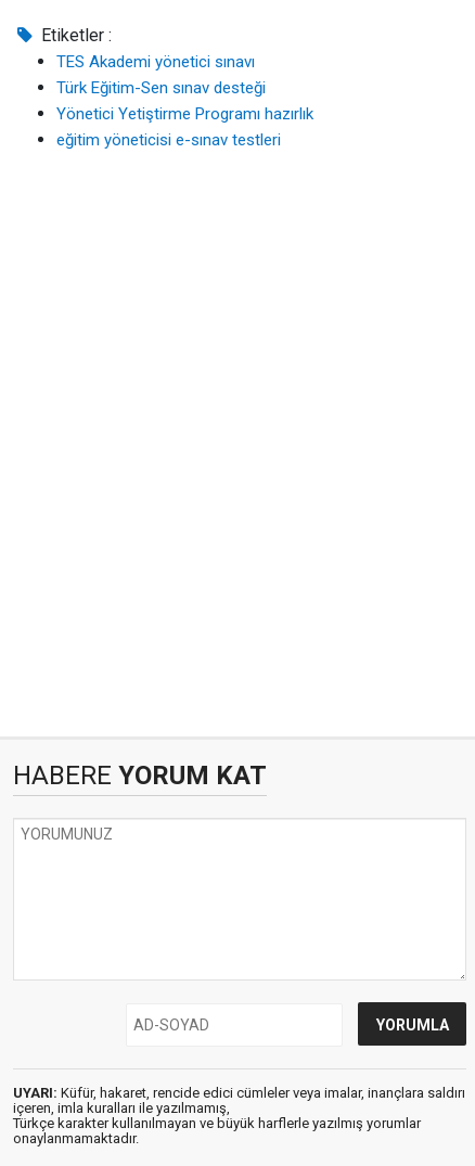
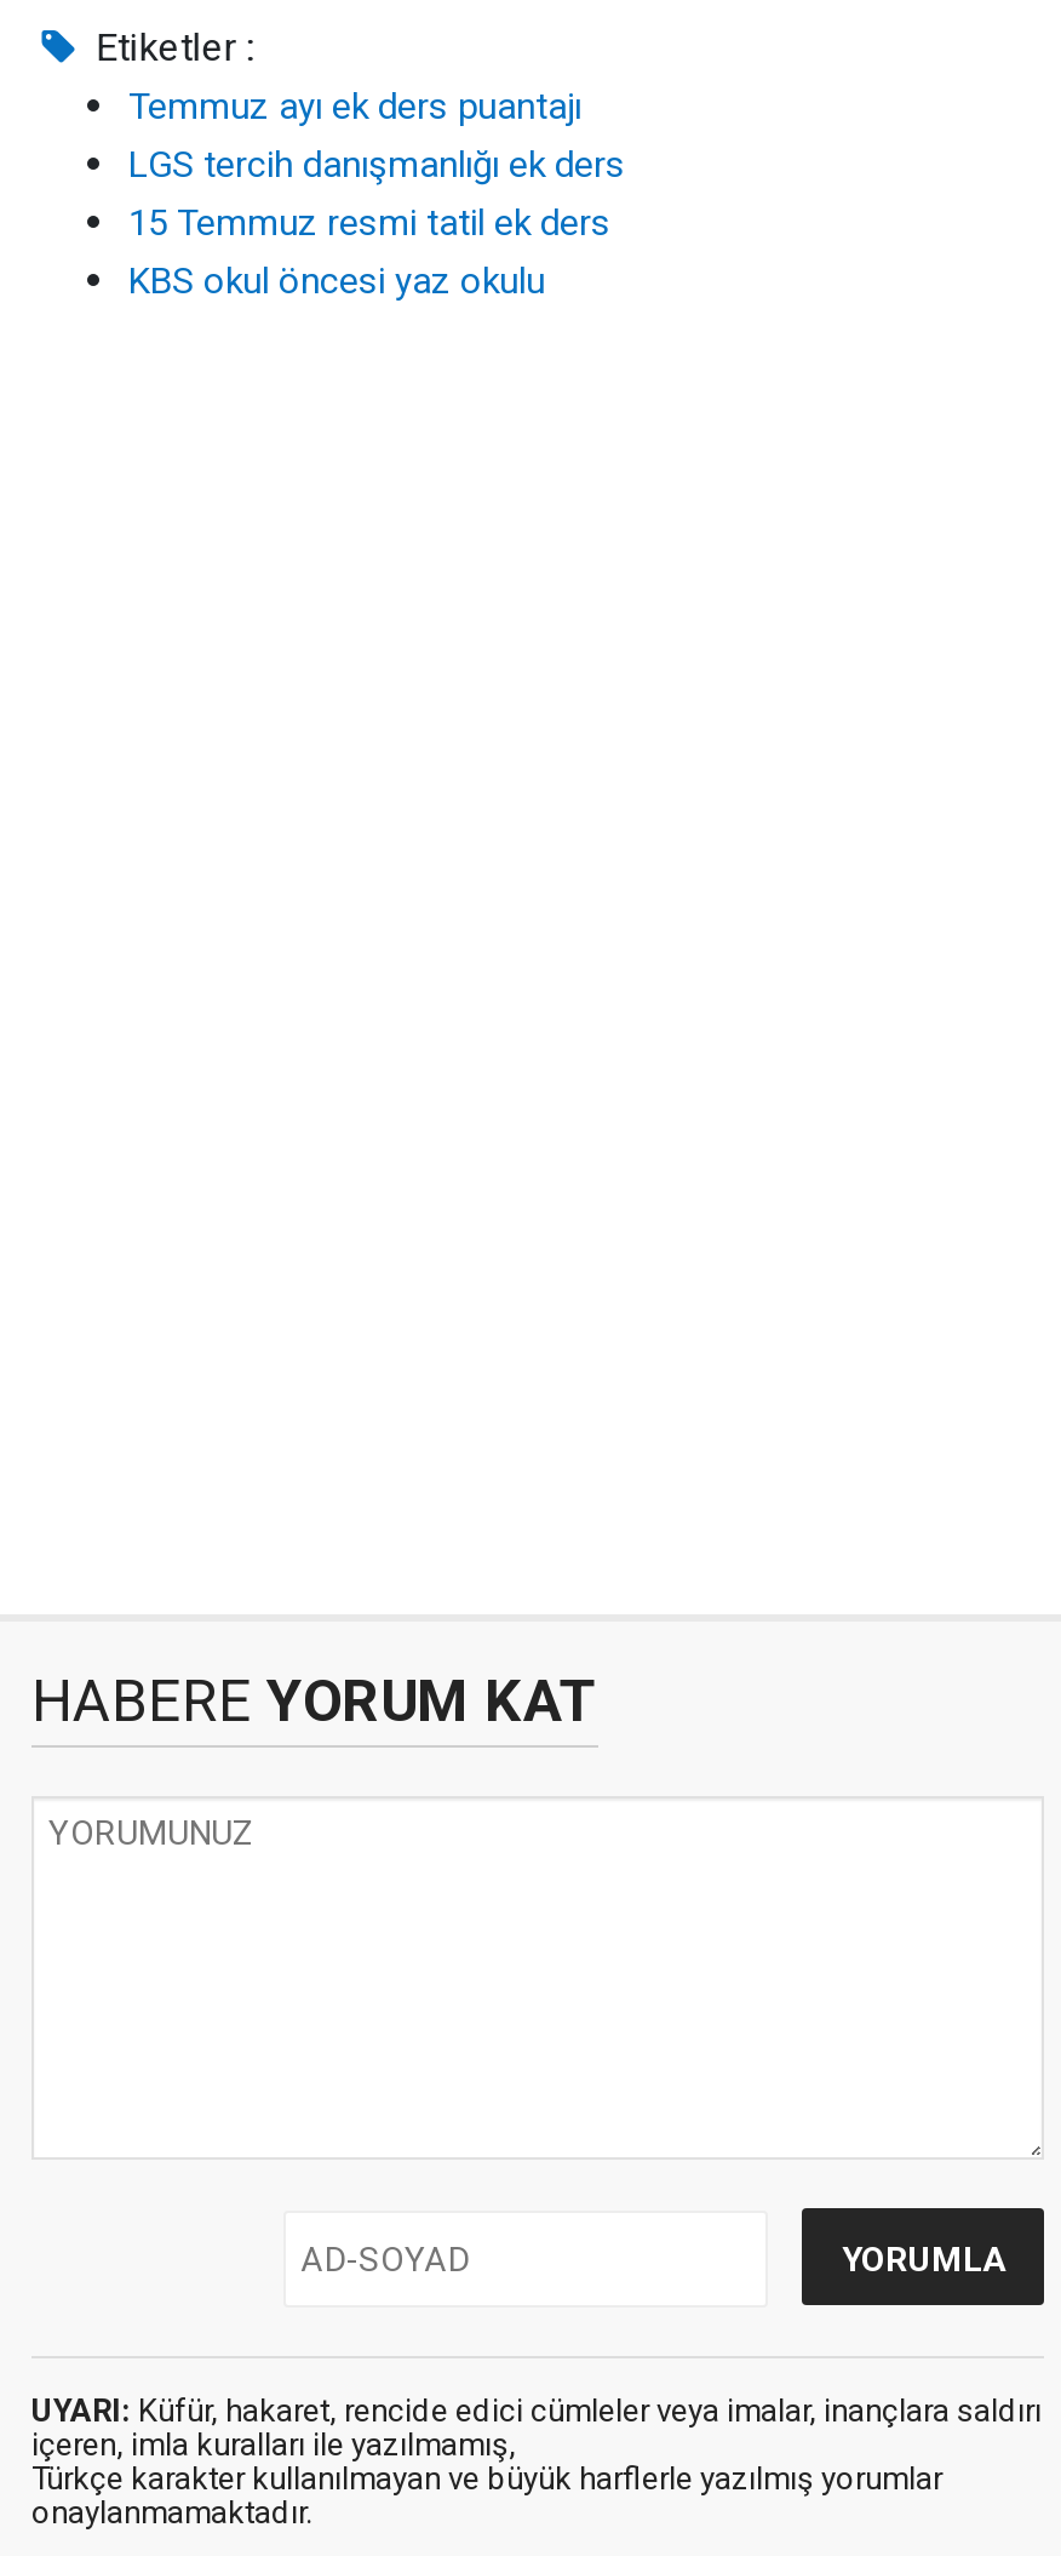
- TES Akademi yönetici sınavı
- Türk Eğitim-Sen sınav desteği
- Yönetici Yetiştirme Programı hazırlık
- eğitim yöneticisi e-sınav testleri
+ Temmuz ayı ek ders puantajı
+ LGS tercih danışmanlığı ek ders
+ 15 Temmuz resmi tatil ek ders
+ KBS okul öncesi yaz okulu
